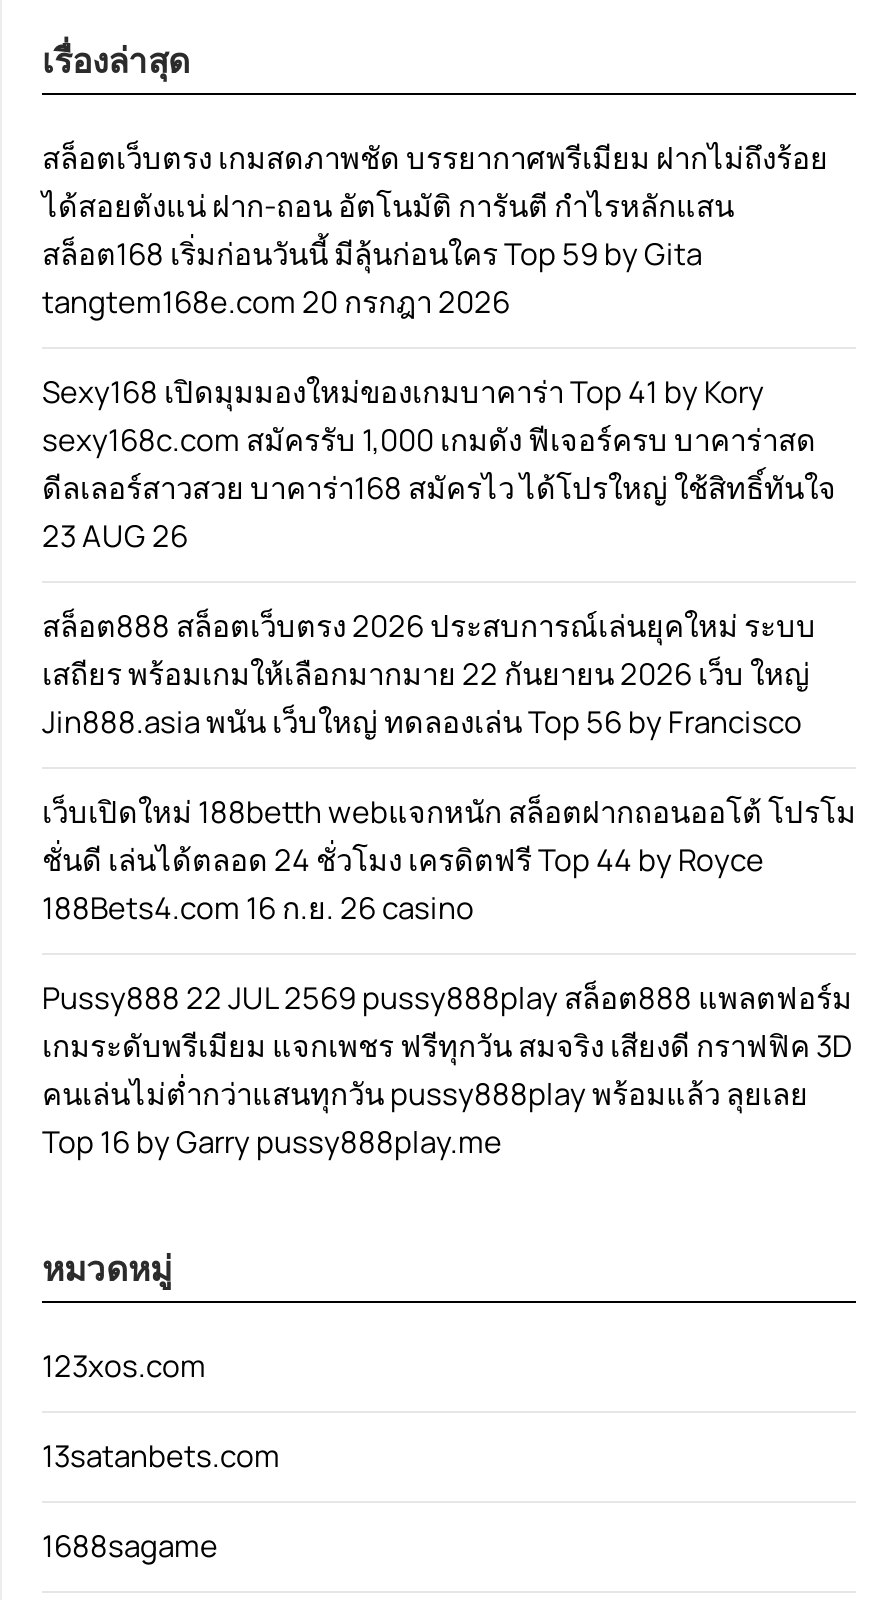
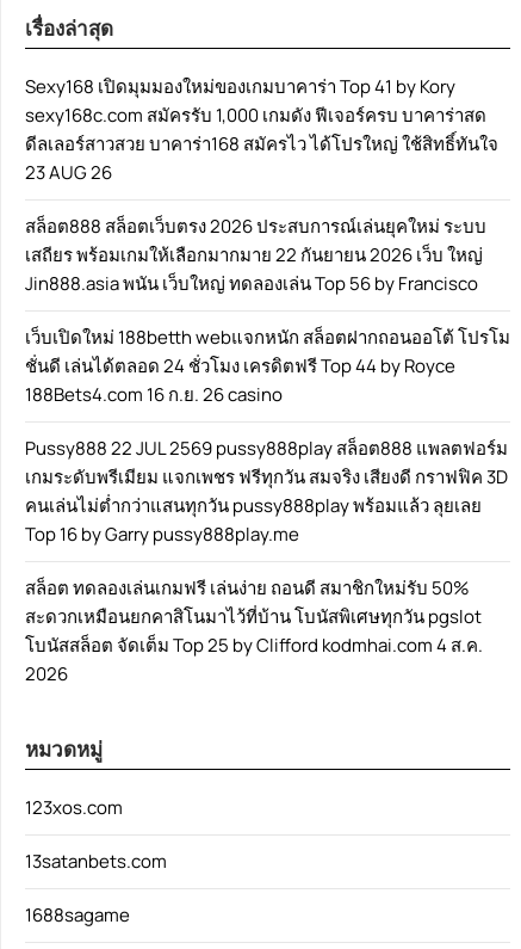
- สล็อตเว็บตรง เกมสดภาพชัด บรรยากาศพรีเมียม ฝากไม่ถึงร้อย
- ได้สอยตังแน่ ฝาก-ถอน อัตโนมัติ การันตี กำไรหลักแสน
- สล็อต168 เริ่มก่อนวันนี้ มีลุ้นก่อนใคร Top 59 by Gita
- tangtem168e.com 20 กรกฎา 2026

moved up: Sexy168 เปิดมุมมองใหม่ของเกมบาคาร่า Top 41 by Kory | sexy168c.com สมัครรับ 1,000 เกมดัง ฟีเจอร์ครบ บาคาร่าสด | ดีลเลอร์สาวสวย บาคาร่า168 สมัครไว ได้โปรใหญ่ ใช้สิทธิ์ทันใจ | ... | คนเล่นไม่ต่ำกว่าแสนทุกวัน pussy888play พร้อมแล้ว ลุยเลย | Top 16 by Garry pussy888play.me

+ สล็อต ทดลองเล่นเกมฟรี เล่นง่าย ถอนดี สมาชิกใหม่รับ 50%
+ สะดวกเหมือนยกคาสิโนมาไว้ที่บ้าน โบนัสพิเศษทุกวัน pgslot
+ โบนัสสล็อต จัดเต็ม Top 25 by Clifford kodmhai.com 4 ส.ค.
+ 2026
